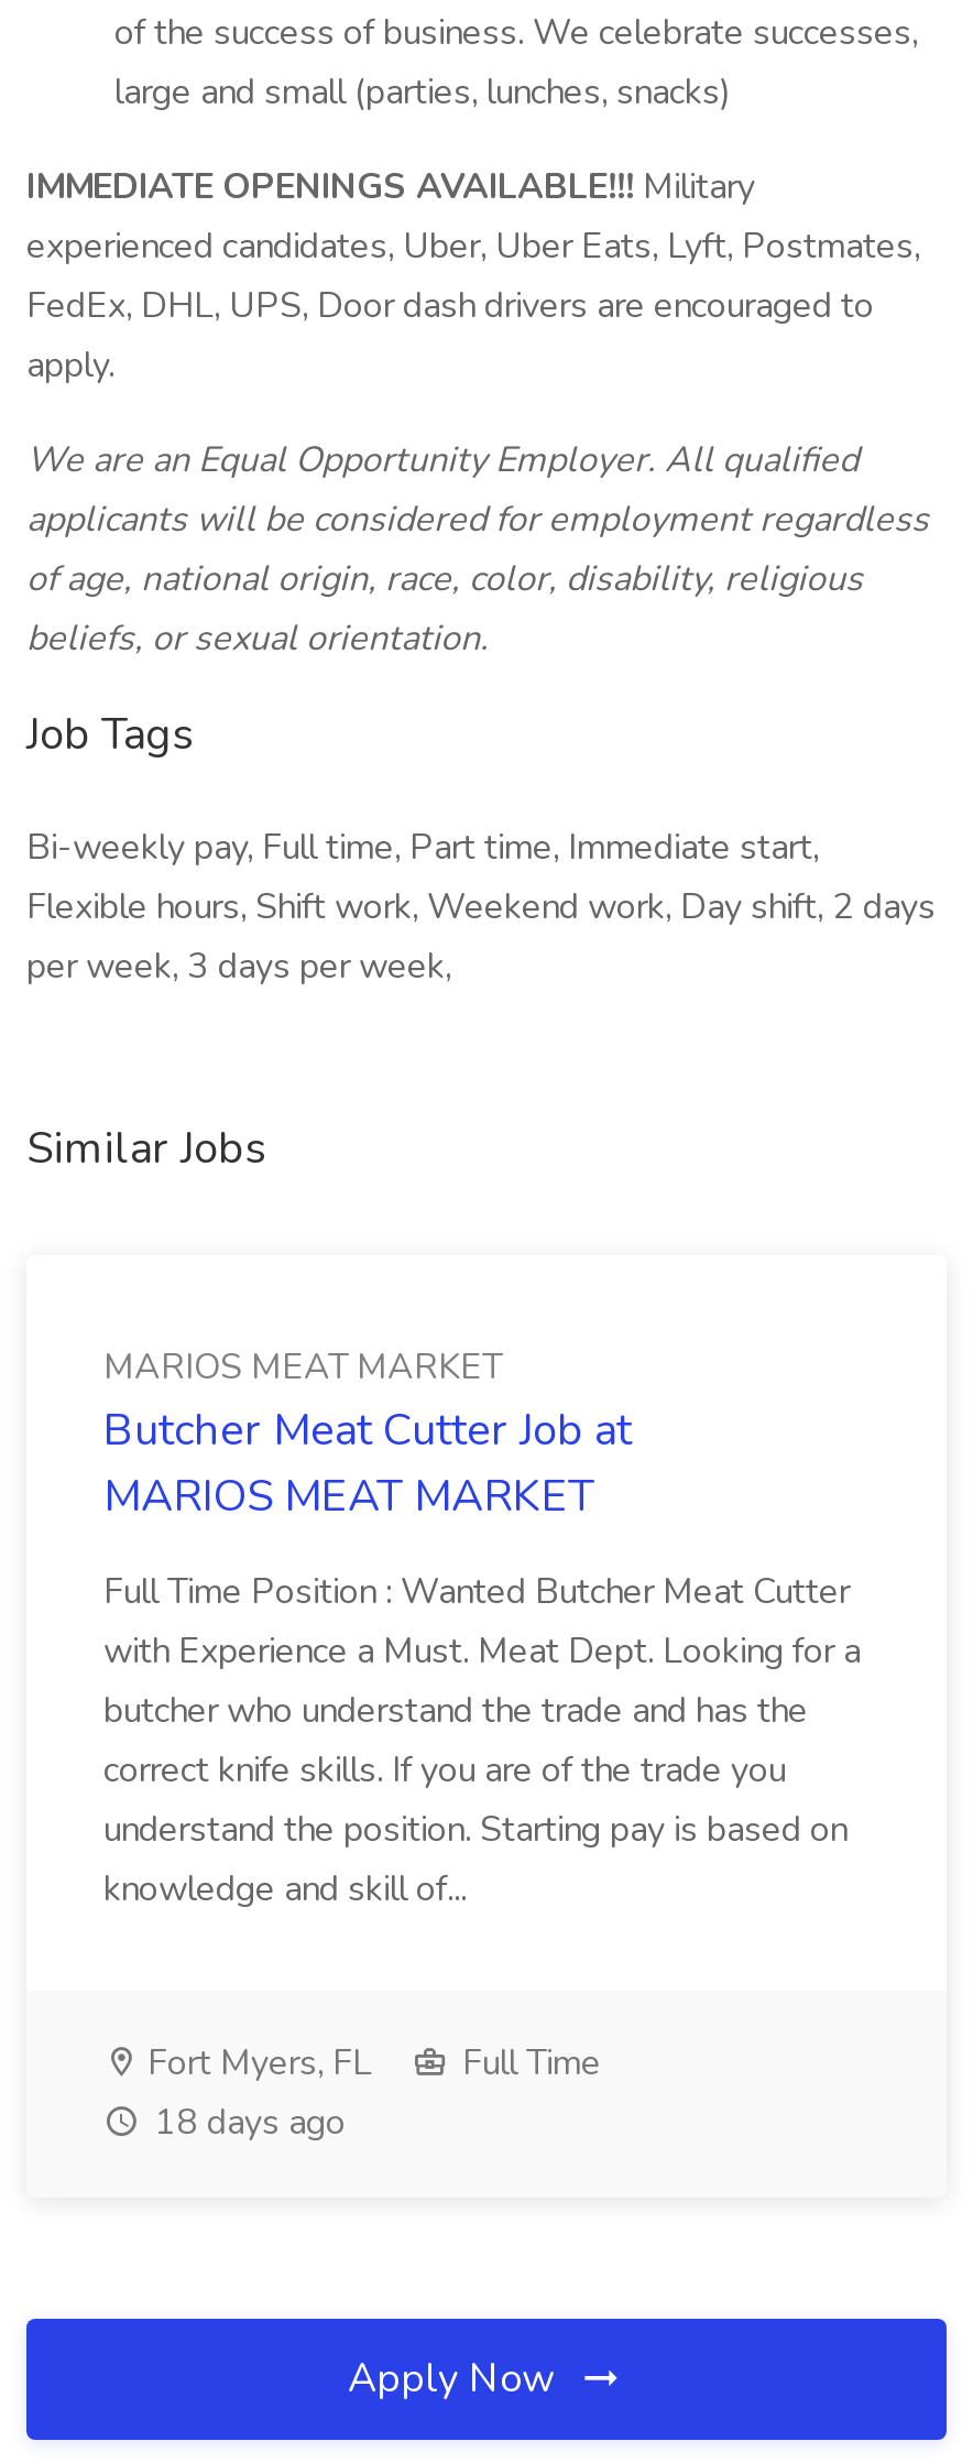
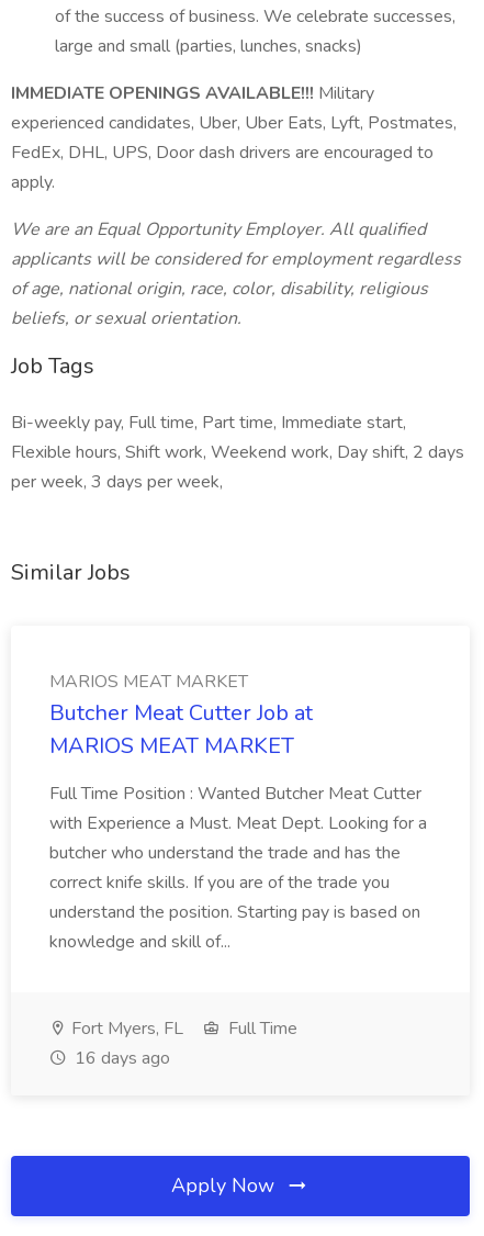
- 18 days ago
+ 16 days ago
